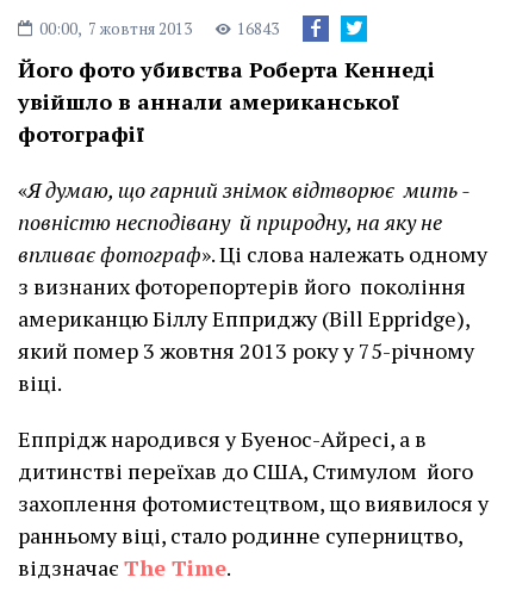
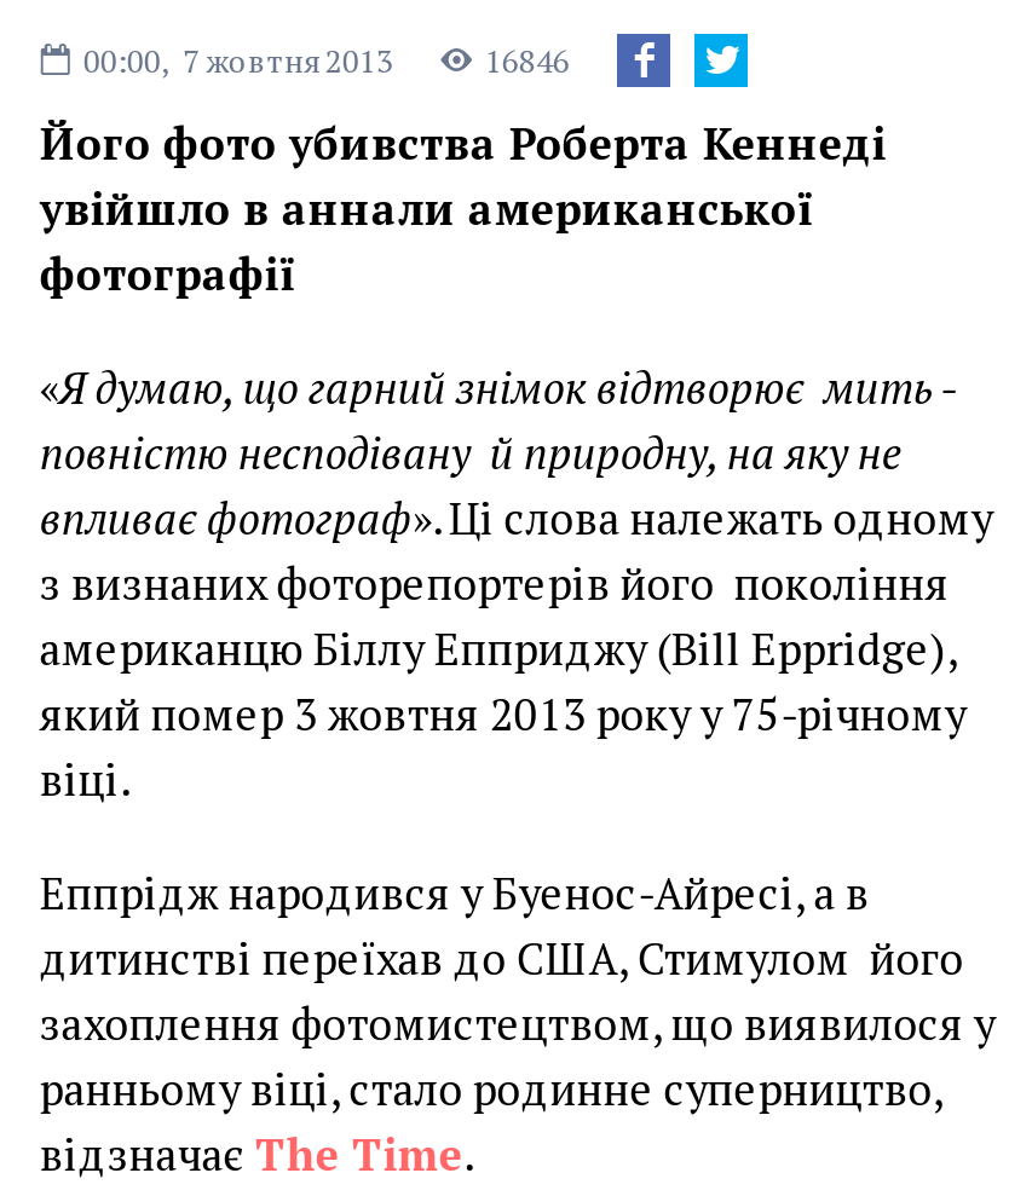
- 16843
+ 16846
